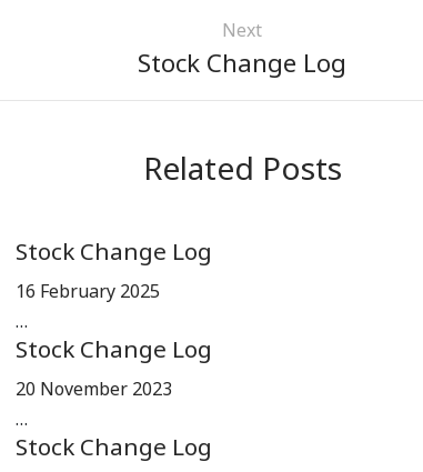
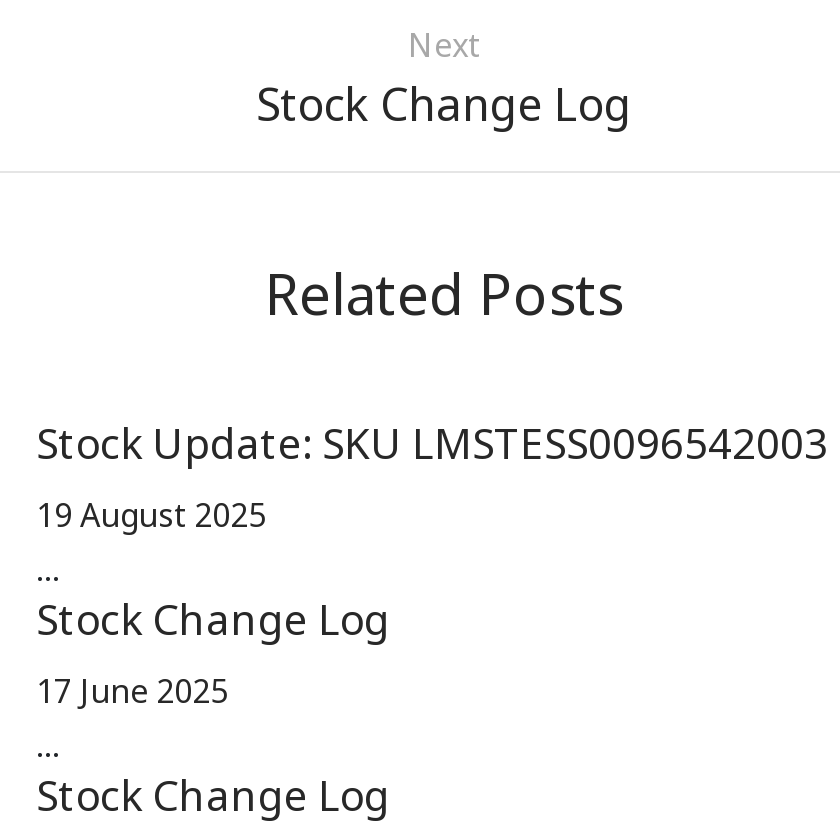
- Stock Change Log
- 16 February 2025
+ Stock Update: SKU LMSTESS0096542003
+ 19 August 2025

- 20 November 2023
+ 17 June 2025
